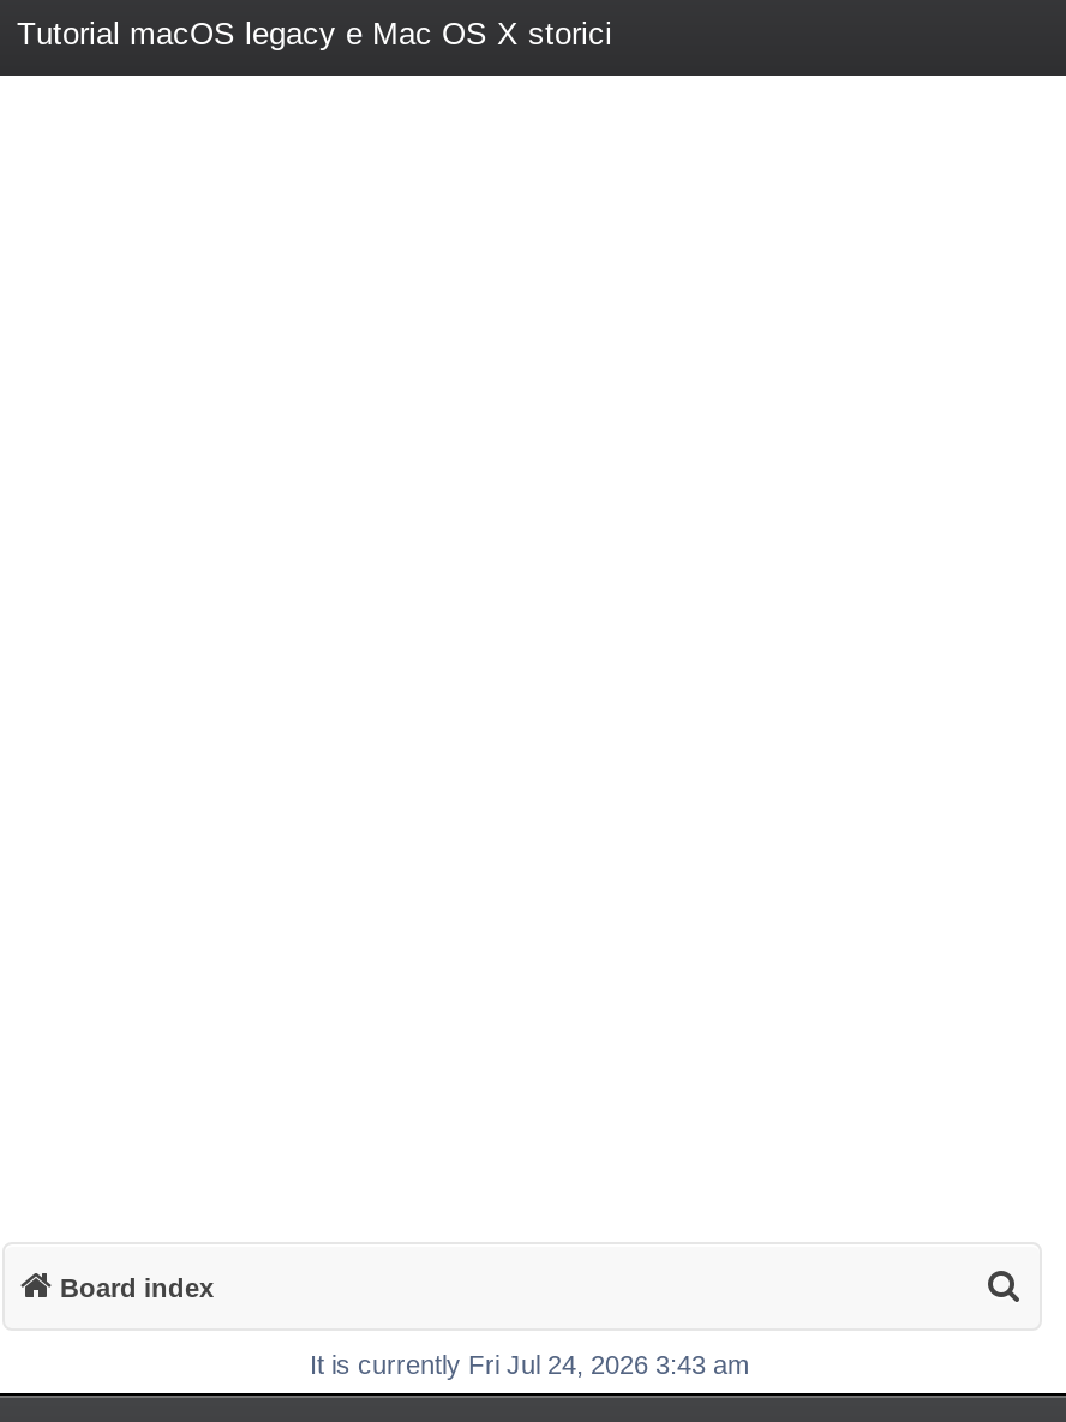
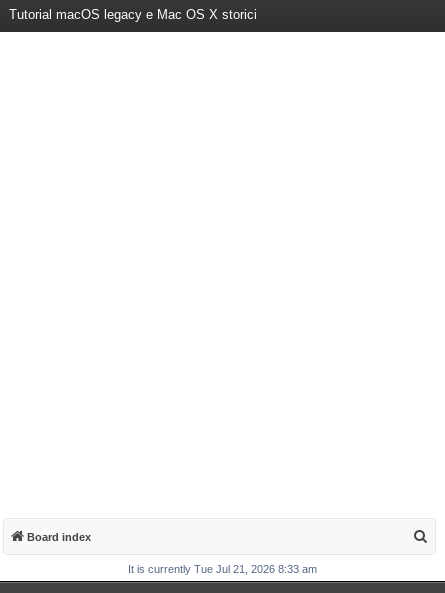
- It is currently Fri Jul 24, 2026 3:43 am
+ It is currently Tue Jul 21, 2026 8:33 am
